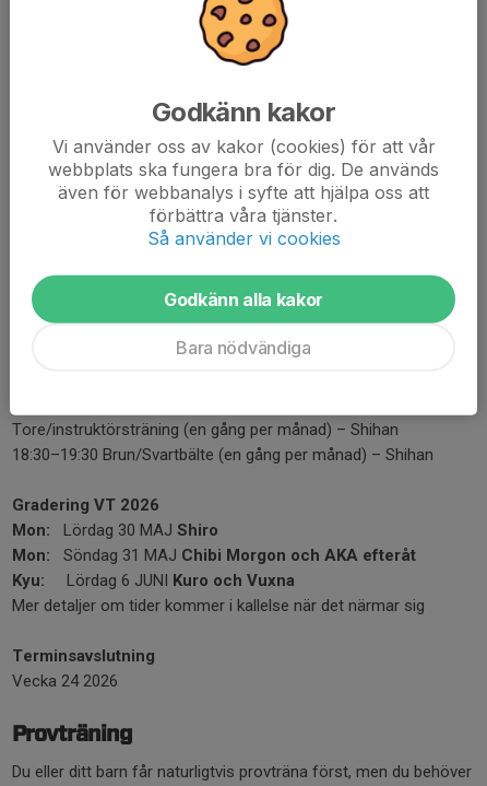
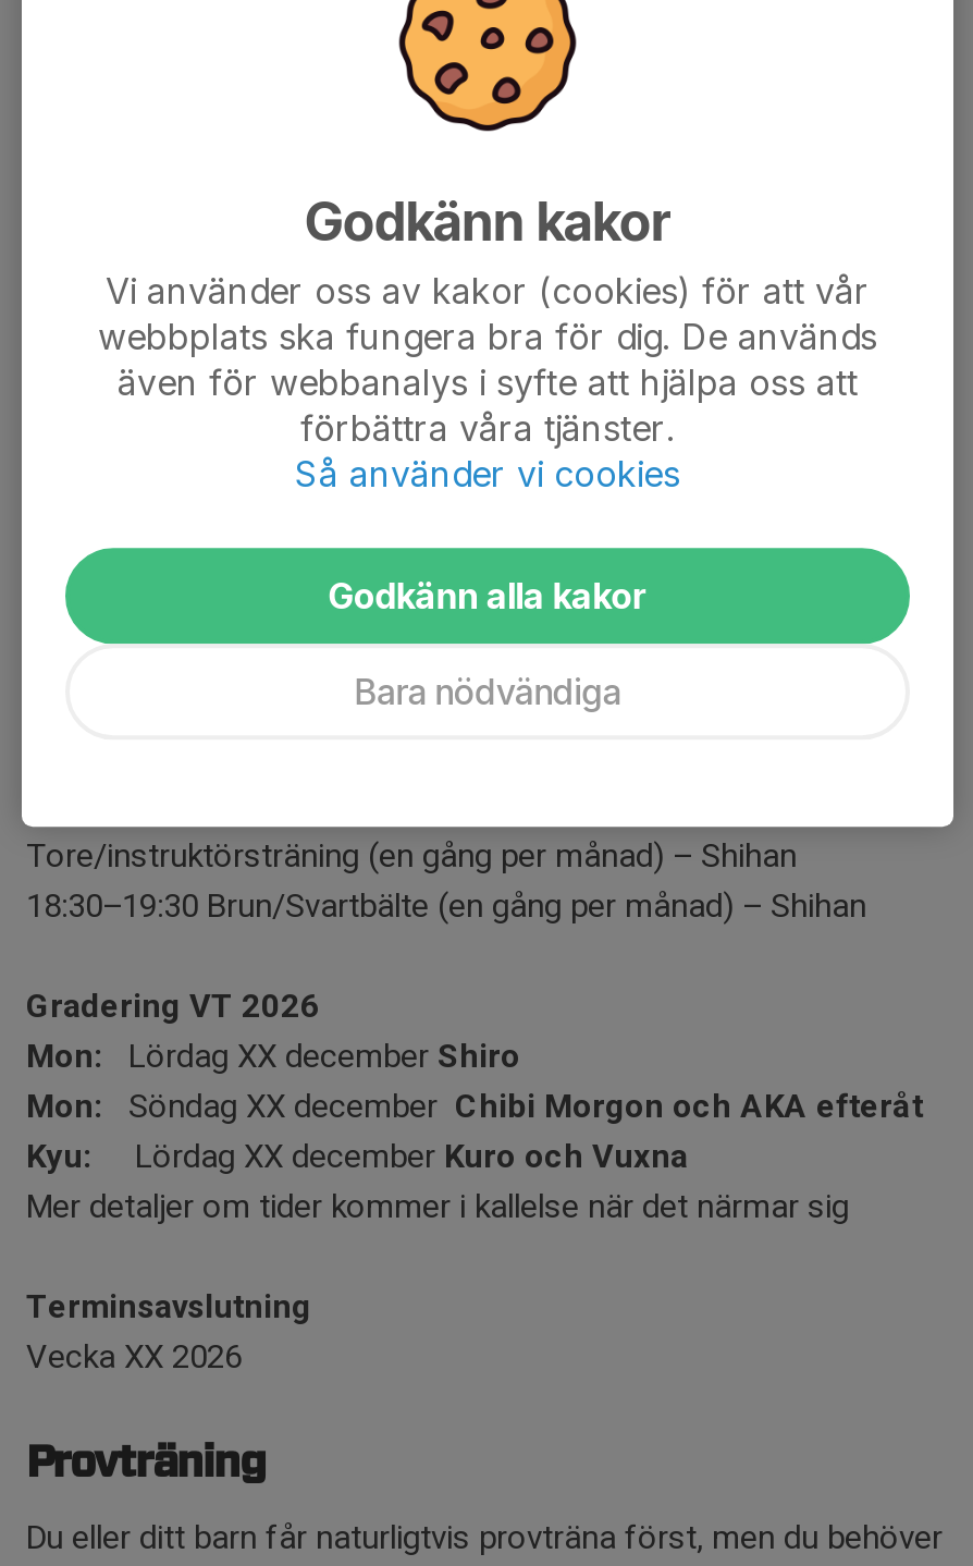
- Mon: Lördag 30 MAJ Shiro
+ Mon: Lördag XX december Shiro

- Mon: Söndag 31 MAJ Chibi Morgon och AKA efteråt
+ Mon: Söndag XX december Chibi Morgon och AKA efteråt

- Kyu: Lördag 6 JUNI Kuro och Vuxna
+ Kyu: Lördag XX december Kuro och Vuxna

- Vecka 24 2026
+ Vecka XX 2026
